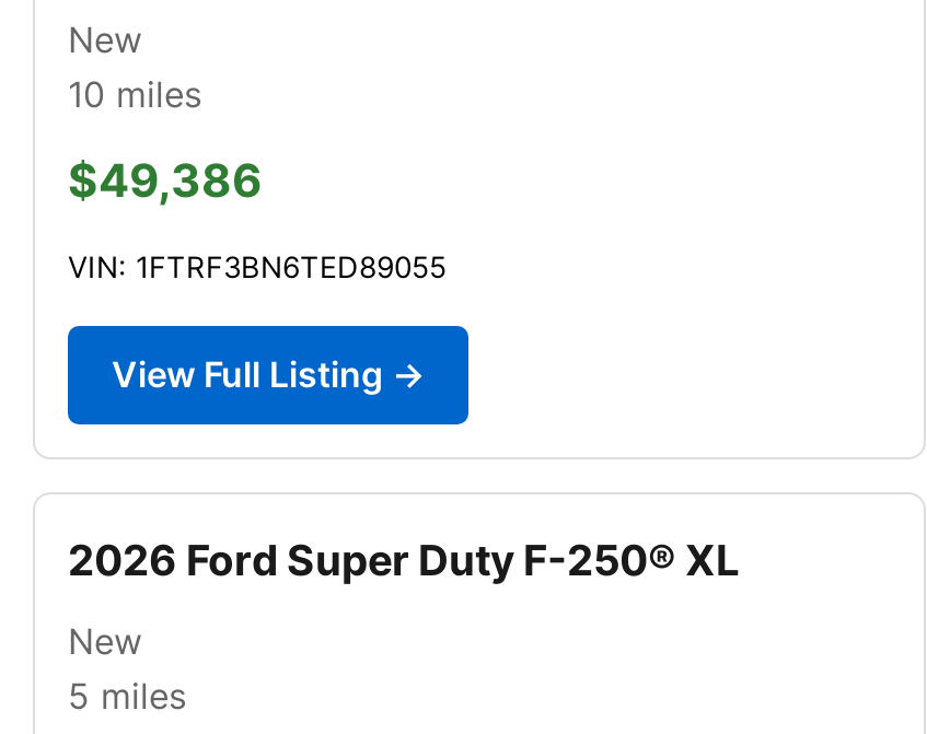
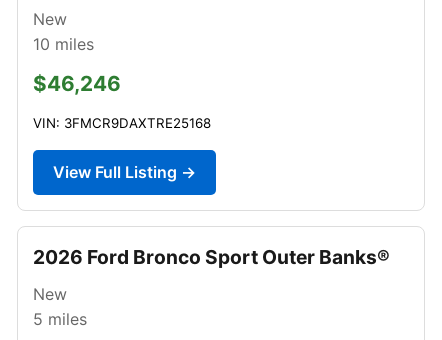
- $49,386
+ $46,246

- VIN: 1FTRF3BN6TED89055
+ VIN: 3FMCR9DAXTRE25168

- 2026 Ford Super Duty F-250® XL
+ 2026 Ford Bronco Sport Outer Banks®
